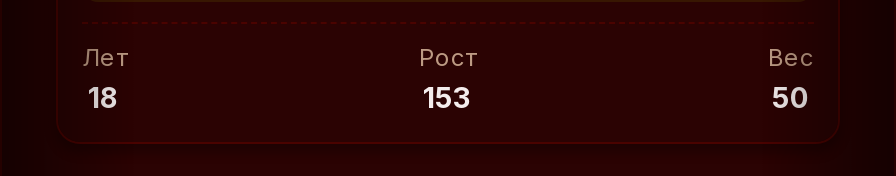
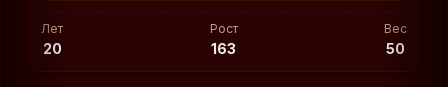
- 18
+ 20

- 153
+ 163
